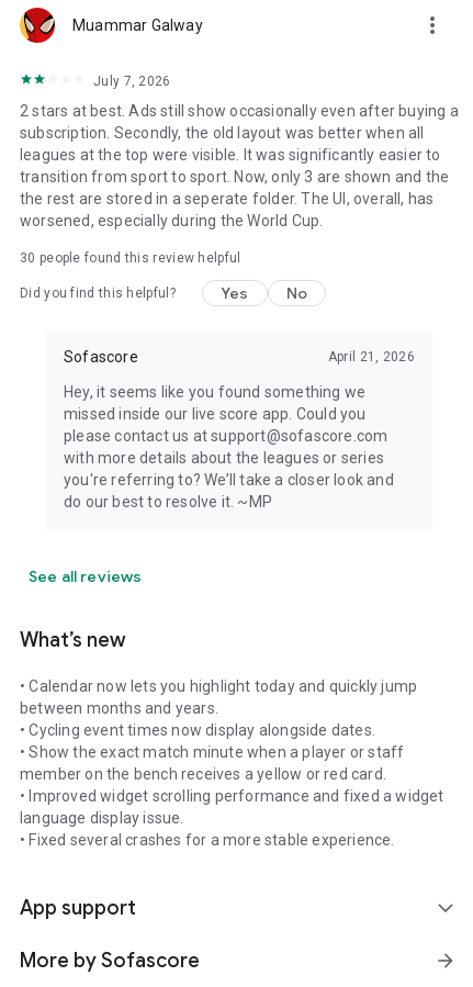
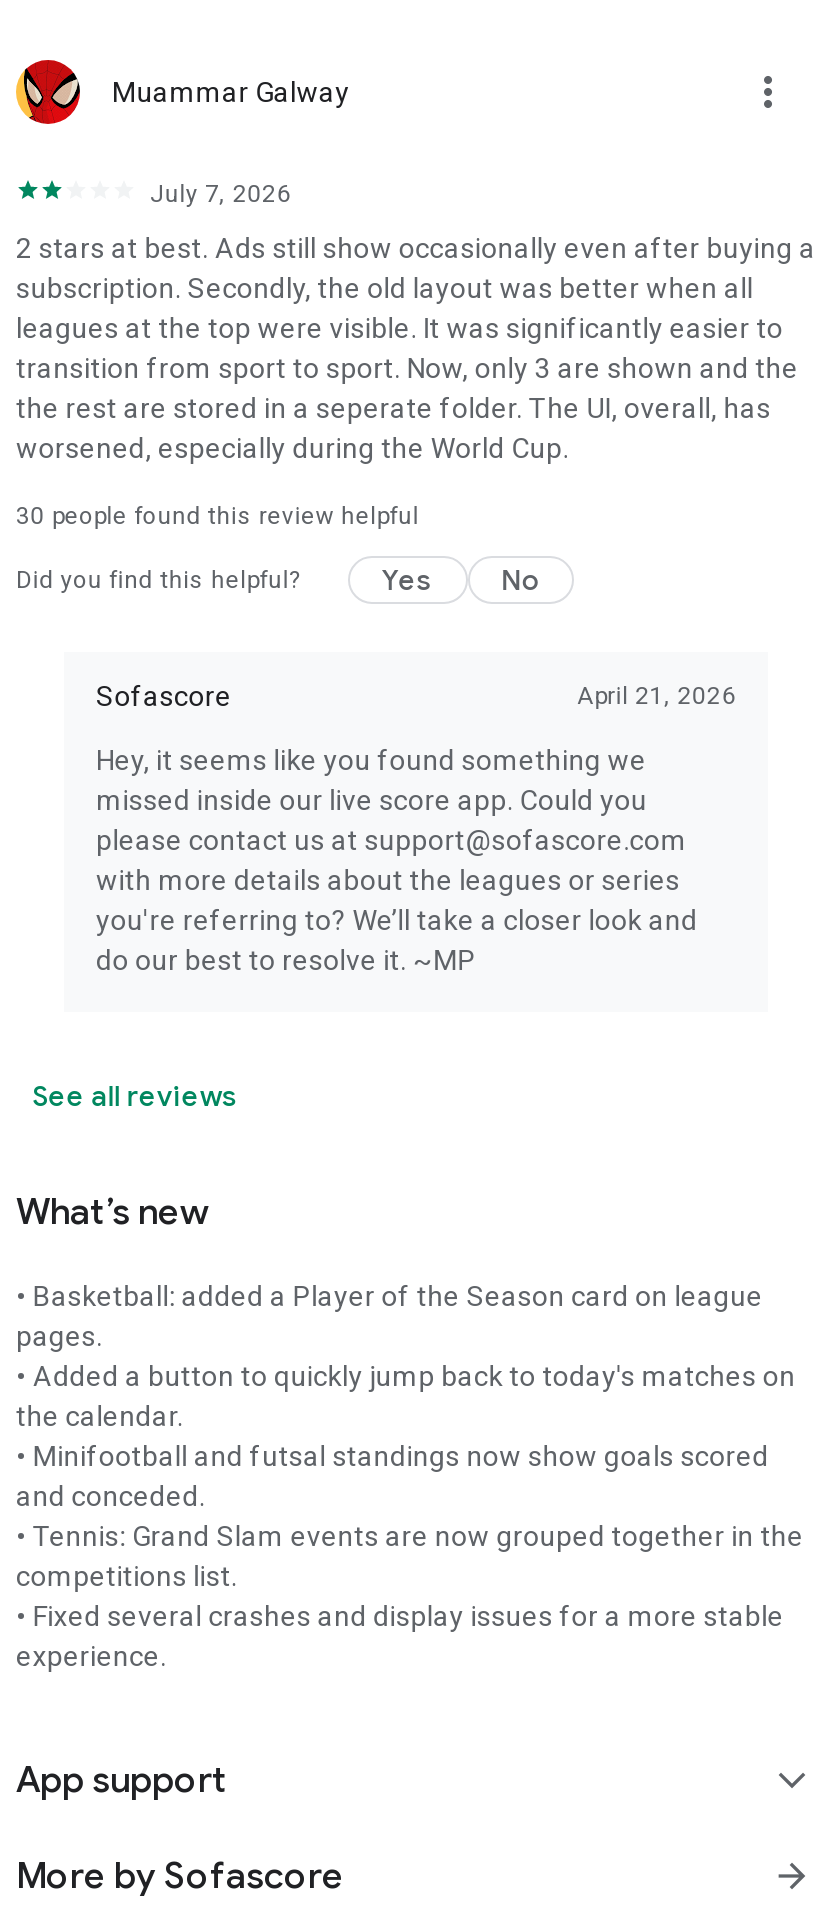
- • Calendar now lets you highlight today and quickly jump
- between months and years.
- • Cycling event times now display alongside dates.
- • Show the exact match minute when a player or staff
- member on the bench receives a yellow or red card.
- • Improved widget scrolling performance and fixed a widget
- language display issue.
- • Fixed several crashes for a more stable experience.
+ • Basketball: added a Player of the Season card on league
+ pages.
+ • Added a button to quickly jump back to today's matches on
+ the calendar.
+ • Minifootball and futsal standings now show goals scored
+ and conceded.
+ • Tennis: Grand Slam events are now grouped together in the
+ competitions list.
+ • Fixed several crashes and display issues for a more stable
+ experience.
